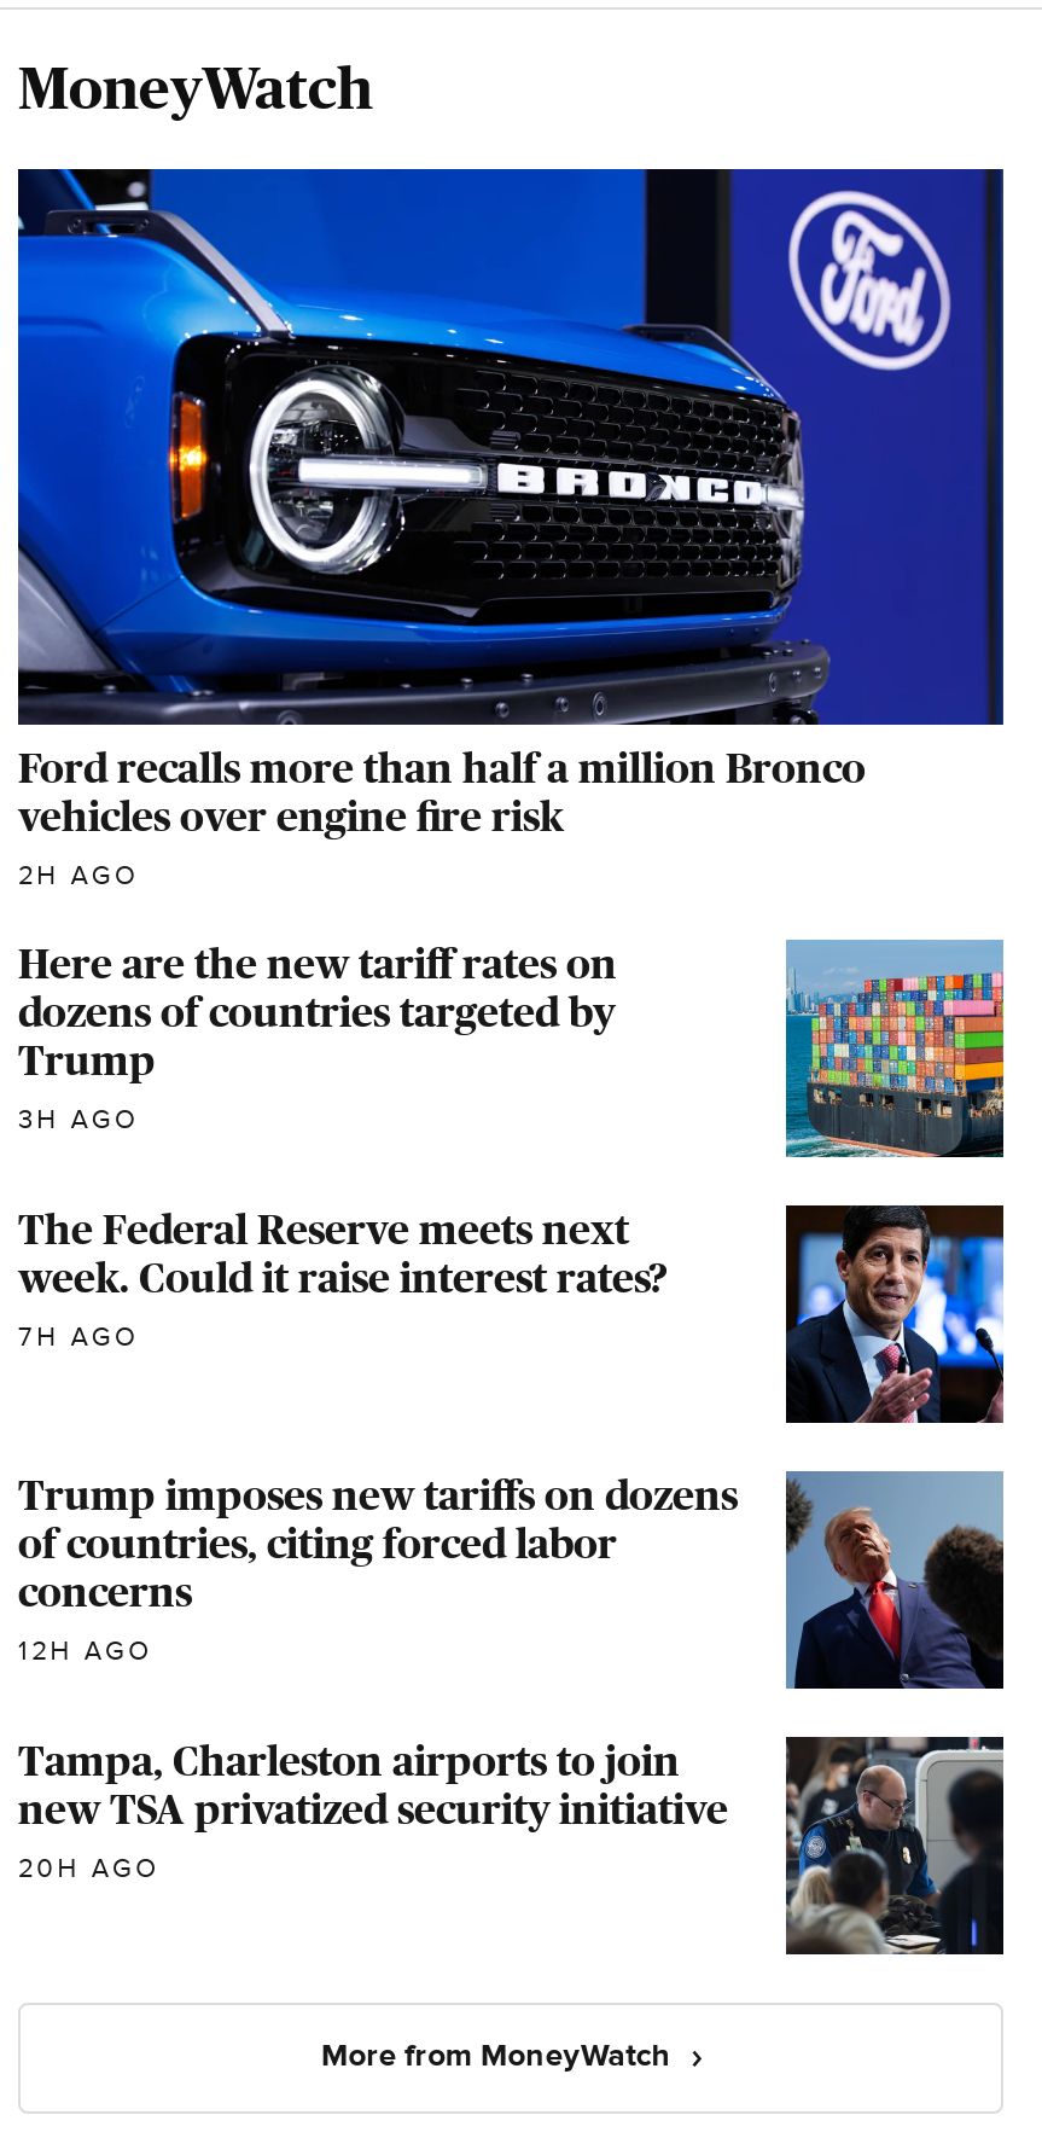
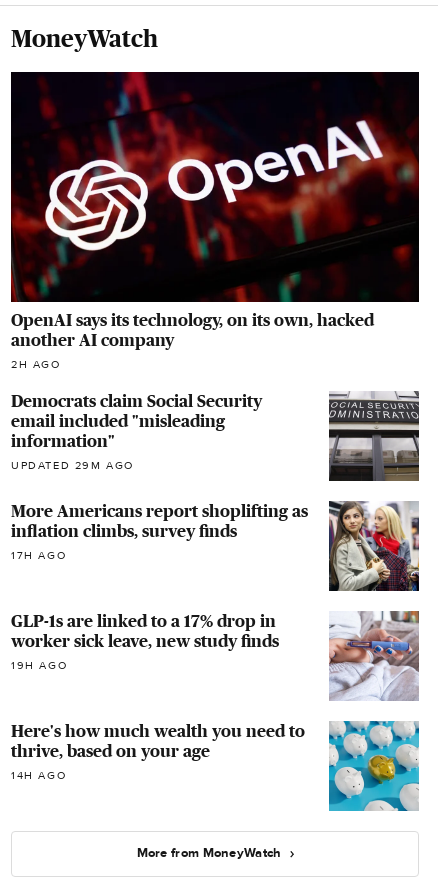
- [image]
- Ford recalls more than half a million Bronco
- vehicles over engine fire risk
+ [image]
+ OpenAI says its technology, on its own, hacked
+ another AI company

- Here are the new tariff rates on
- dozens of countries targeted by
- Trump
- 3H AGO
+ Democrats claim Social Security
+ email included "misleading
+ information"
+ UPDATED 29M AGO

- [image]
+ [image]

- The Federal Reserve meets next
- week. Could it raise interest rates?
- 7H AGO
+ More Americans report shoplifting as
+ inflation climbs, survey finds
+ 17H AGO

- [image]
+ [image]

- Trump imposes new tariffs on dozens
- of countries, citing forced labor
- concerns
- 12H AGO
+ GLP-1s are linked to a 17% drop in
+ worker sick leave, new study finds
+ 19H AGO

- [image]
+ [image]

- [image]
- Tampa, Charleston airports to join
- new TSA privatized security initiative
- 20H AGO
+ [image]
+ Here's how much wealth you need to
+ thrive, based on your age
+ 14H AGO
